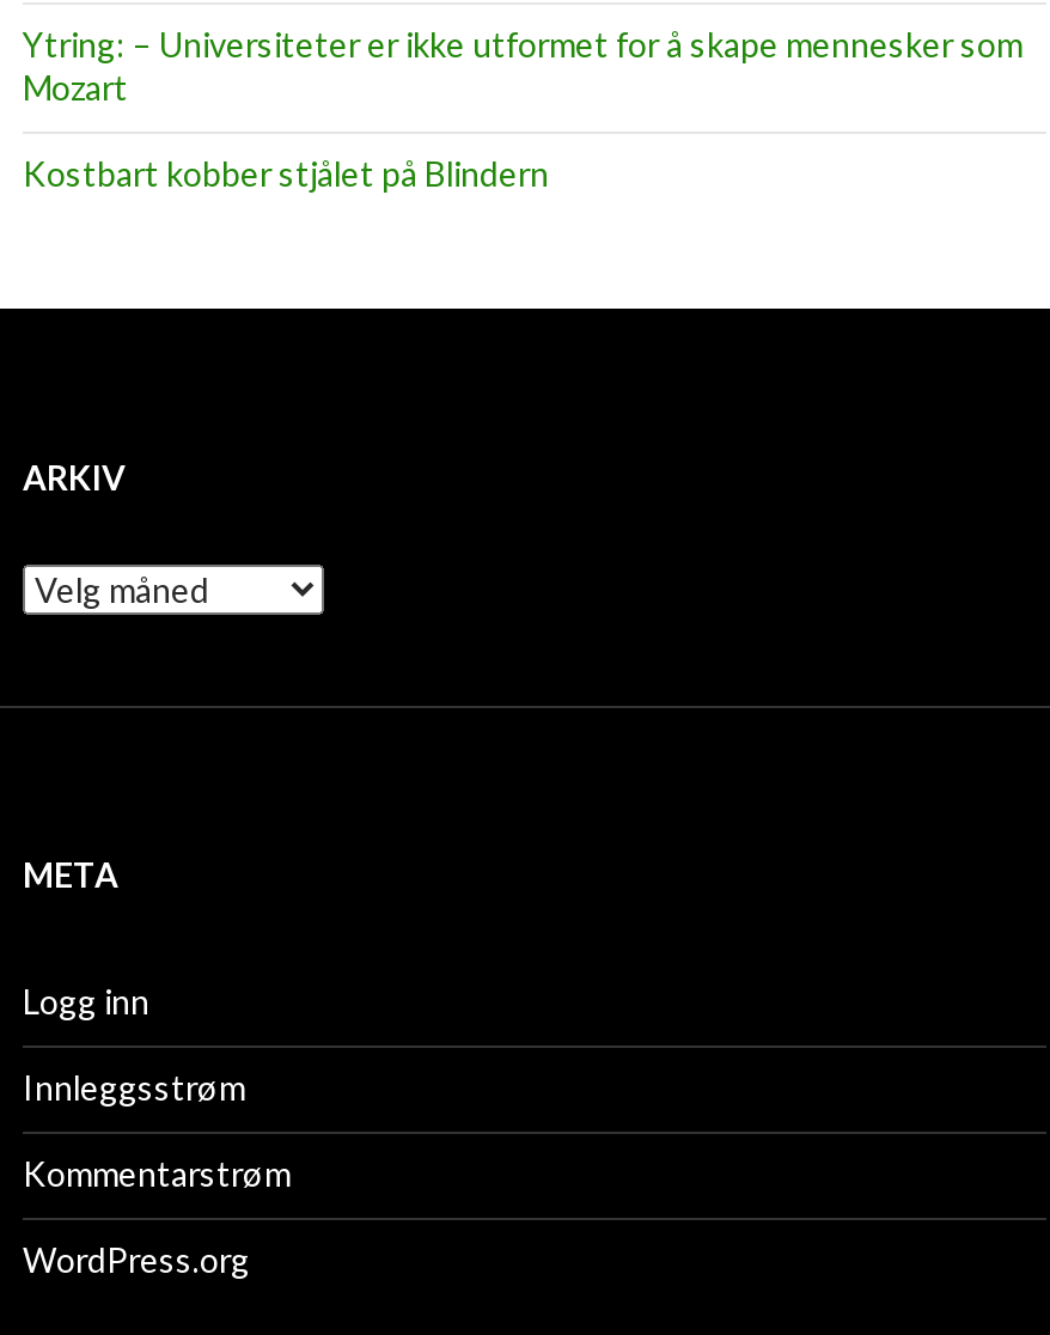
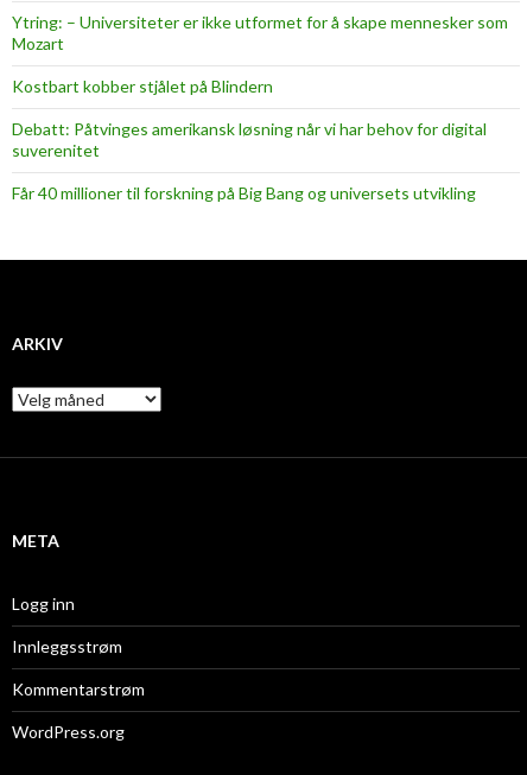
+ Debatt: Påtvinges amerikansk løsning når vi har behov for digital
+ suverenitet
+ Får 40 millioner til forskning på Big Bang og universets utvikling
